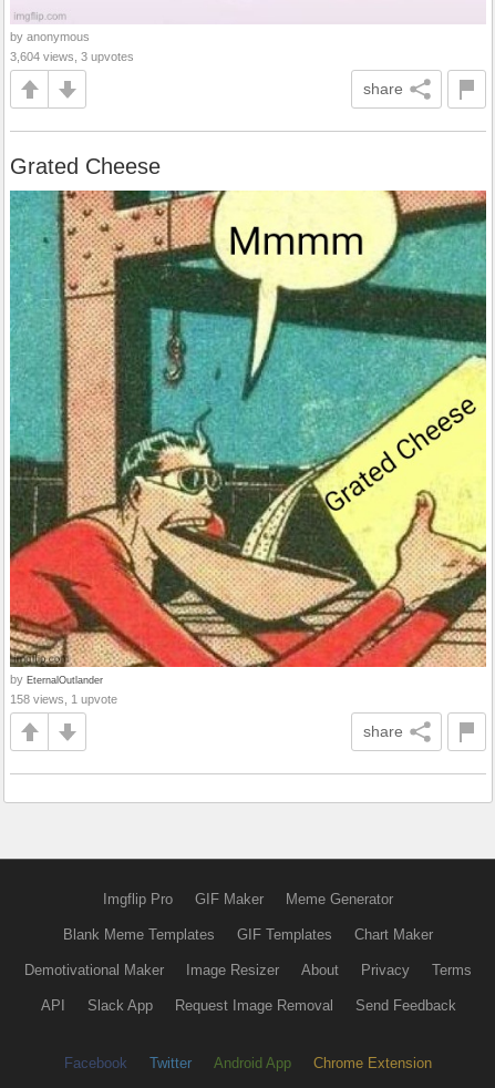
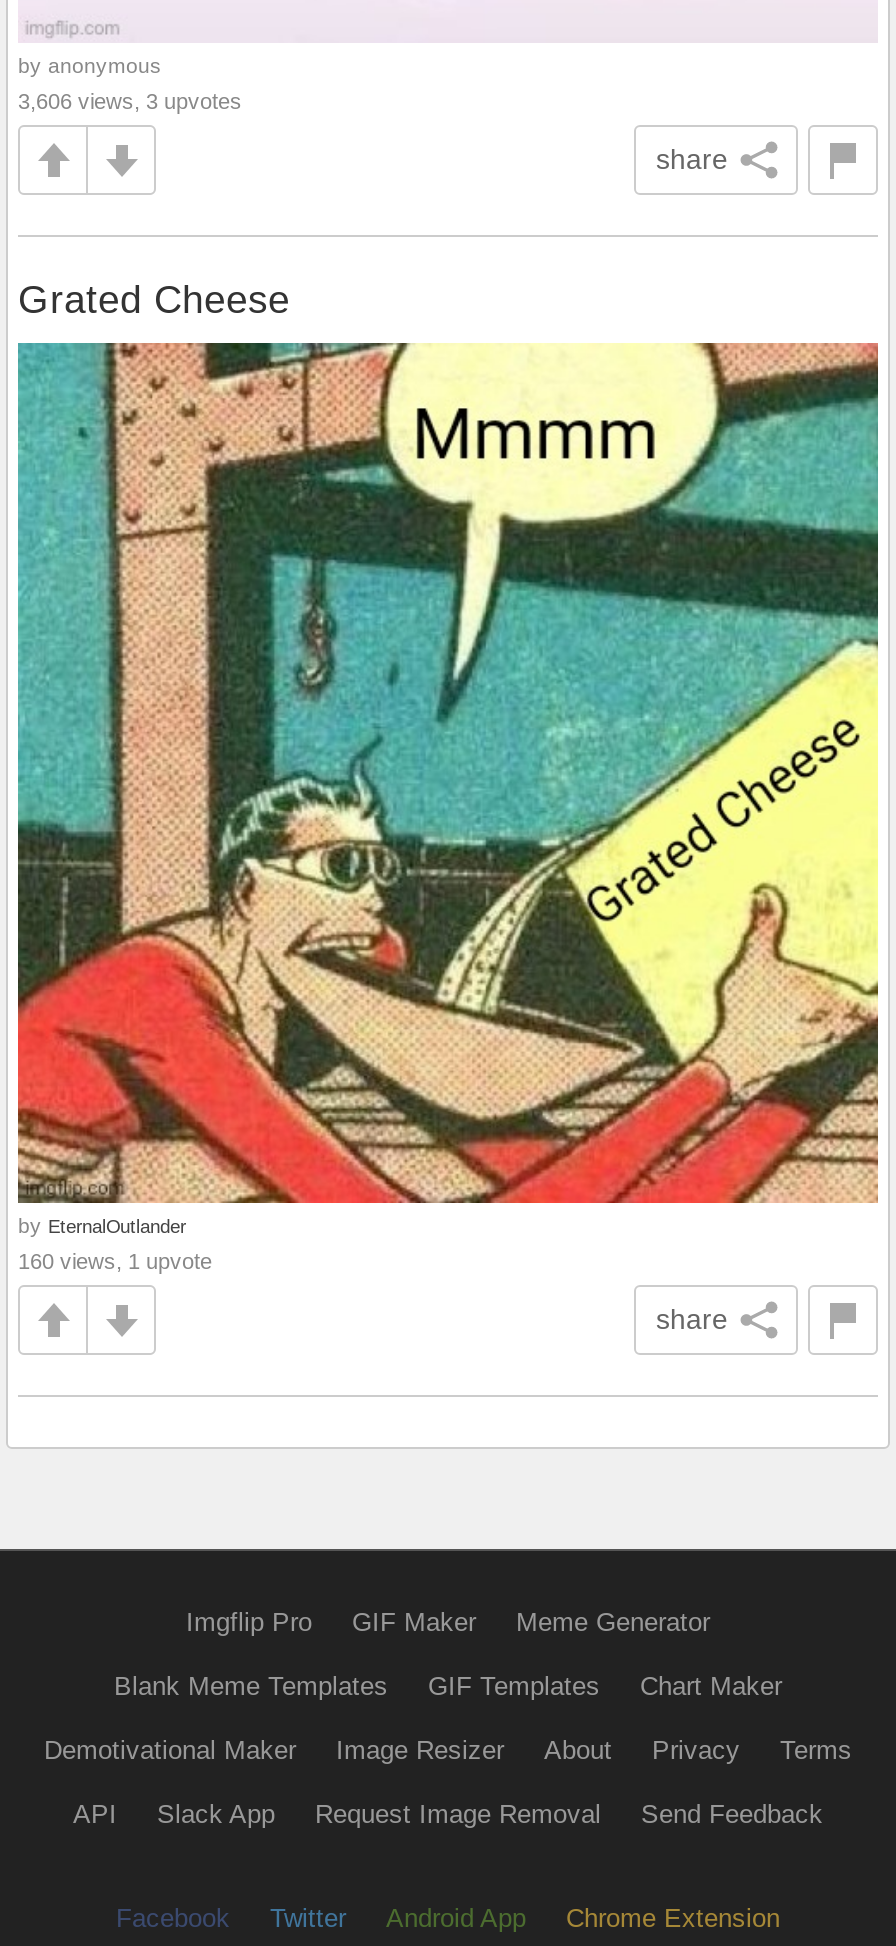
- 3,604 views, 3 upvotes
+ 3,606 views, 3 upvotes

- 158 views, 1 upvote
+ 160 views, 1 upvote
